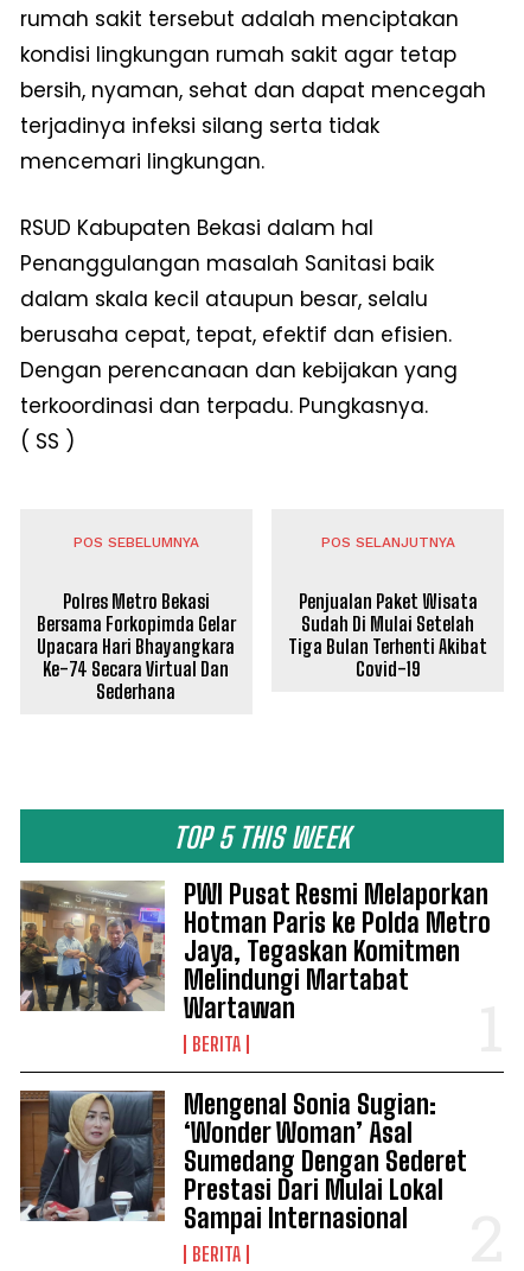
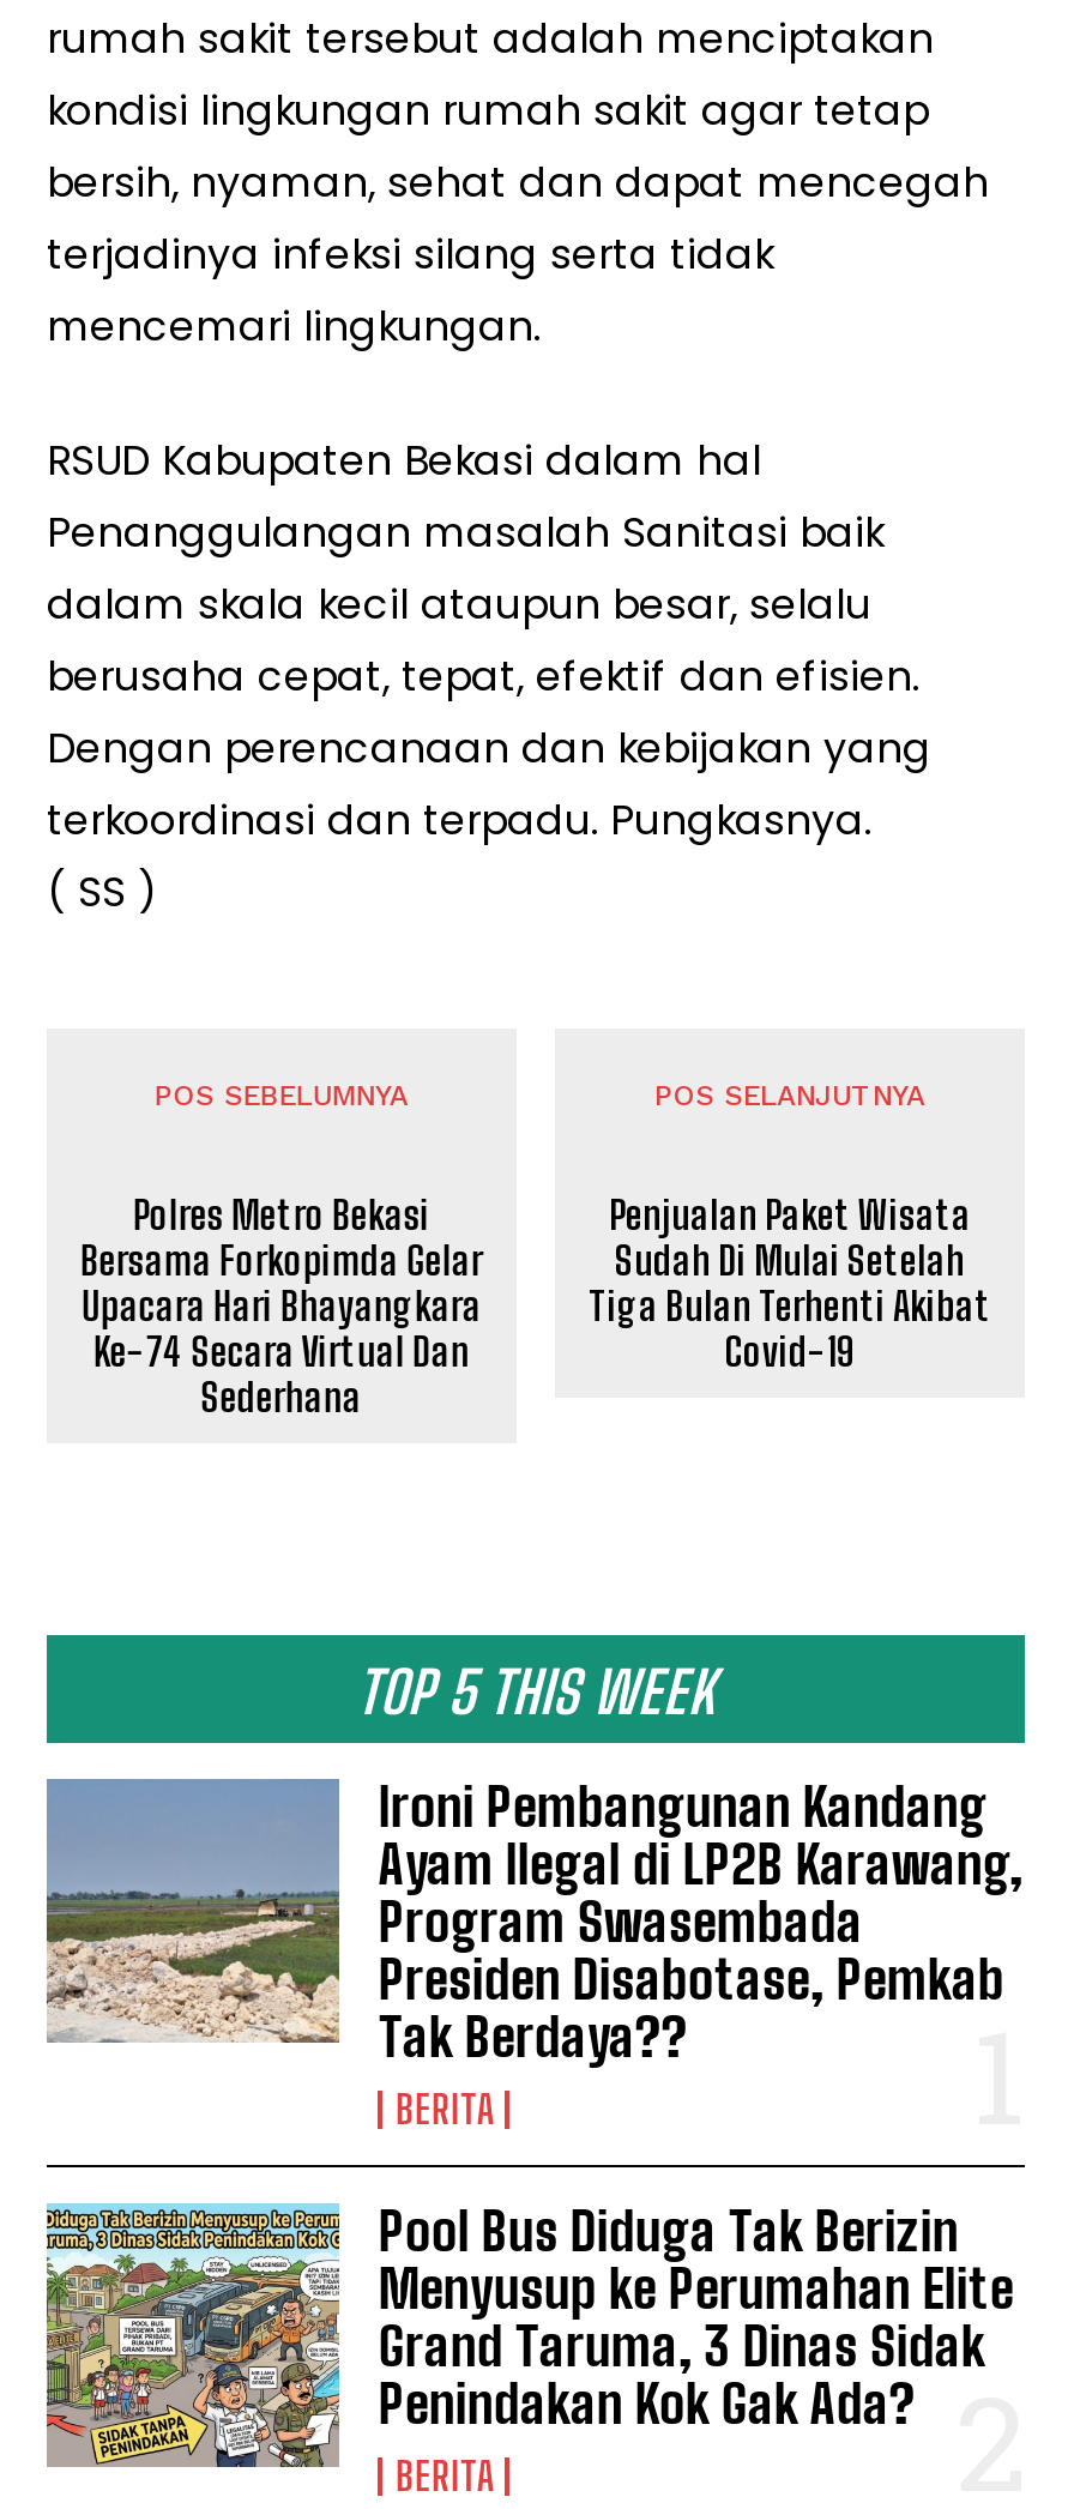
- [image]
- PWI Pusat Resmi Melaporkan
- Hotman Paris ke Polda Metro
- Jaya, Tegaskan Komitmen
- Melindungi Martabat
- Wartawan
+ [image]
+ Ironi Pembangunan Kandang
+ Ayam Ilegal di LP2B Karawang,
+ Program Swasembada
+ Presiden Disabotase, Pemkab
+ Tak Berdaya??

- [image]
- Mengenal Sonia Sugian:
- ‘Wonder Woman’ Asal
- Sumedang Dengan Sederet
- Prestasi Dari Mulai Lokal
- Sampai Internasional
+ [image]
+ Pool Bus Diduga Tak Berizin
+ Menyusup ke Perumahan Elite
+ Grand Taruma, 3 Dinas Sidak
+ Penindakan Kok Gak Ada?
